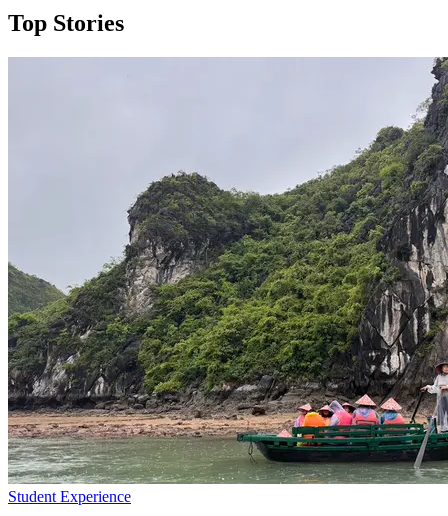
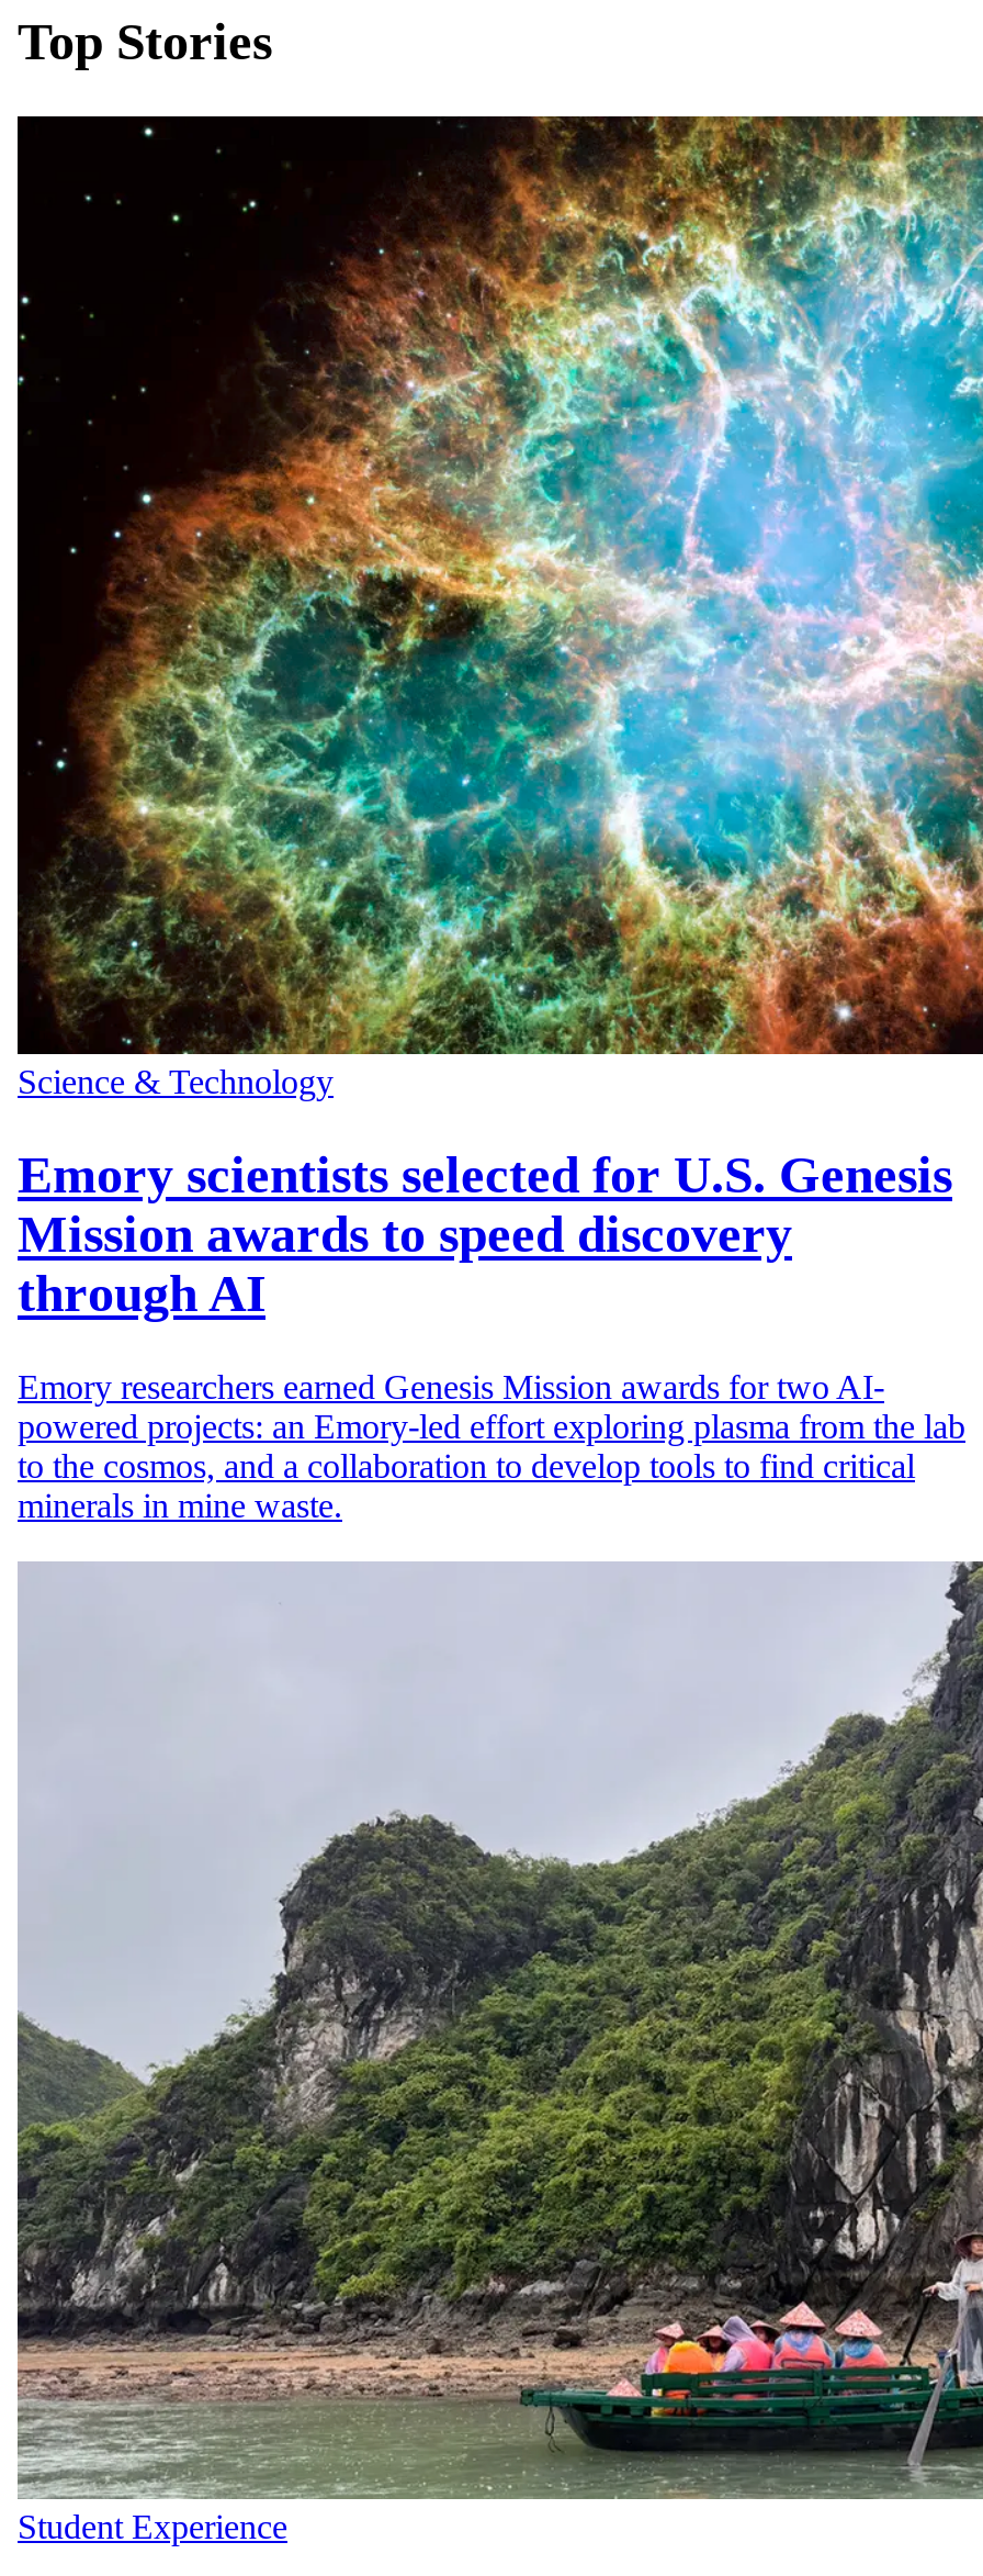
+ [image]
+ Science & Technology
+ Emory scientists selected for U.S. Genesis
+ Mission awards to speed discovery
+ through AI
+ Emory researchers earned Genesis Mission awards for two AI-
+ powered projects: an Emory-led effort exploring plasma from the lab
+ to the cosmos, and a collaboration to develop tools to find critical
+ minerals in mine waste.
